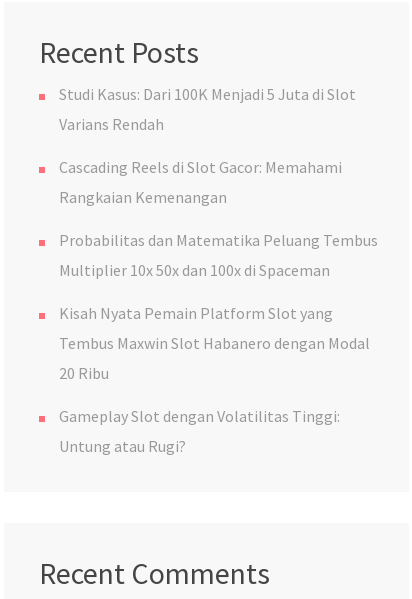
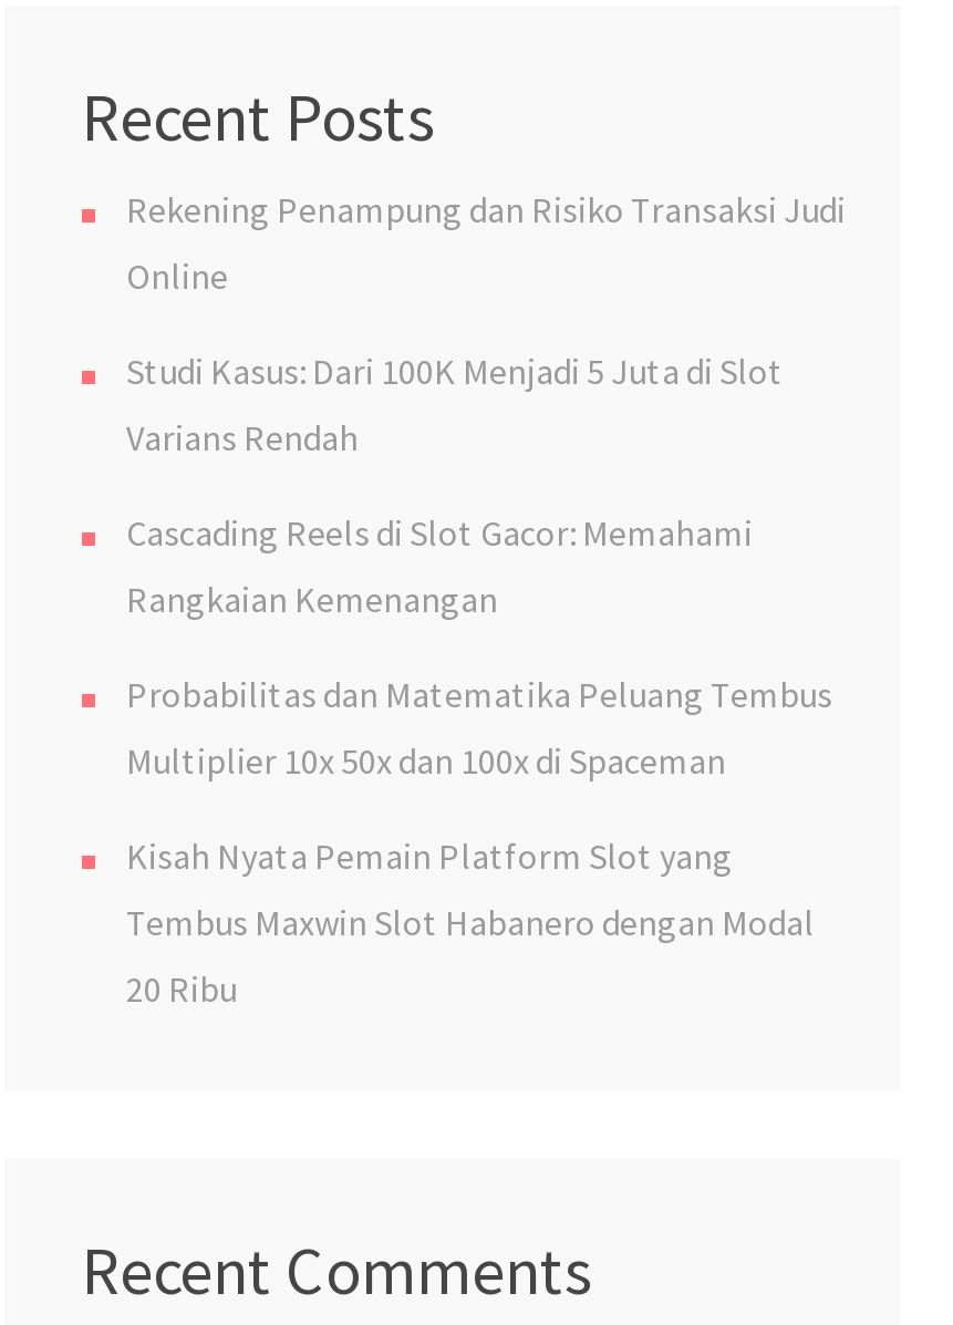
+ Rekening Penampung dan Risiko Transaksi Judi
+ Online

moved down: Studi Kasus: Dari 100K Menjadi 5 Juta di Slot | Varians Rendah | Cascading Reels di Slot Gacor: Memahami | ... | Tembus Maxwin Slot Habanero dengan Modal | 20 Ribu

- Gameplay Slot dengan Volatilitas Tinggi:
- Untung atau Rugi?
